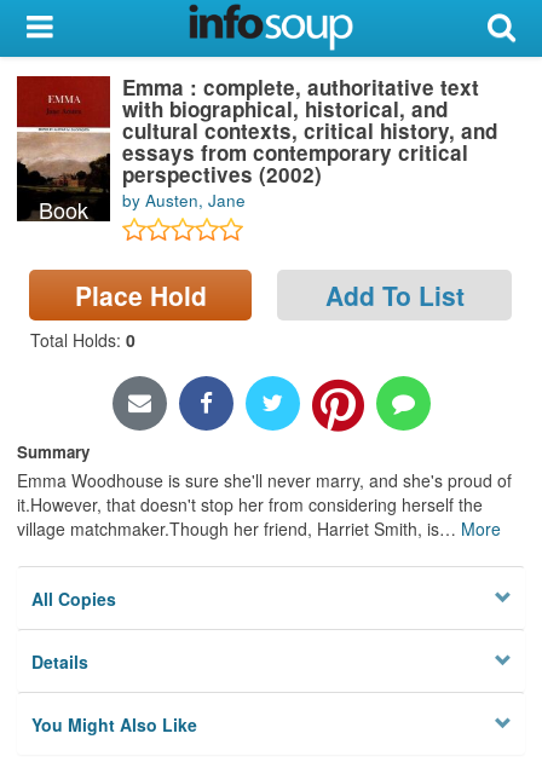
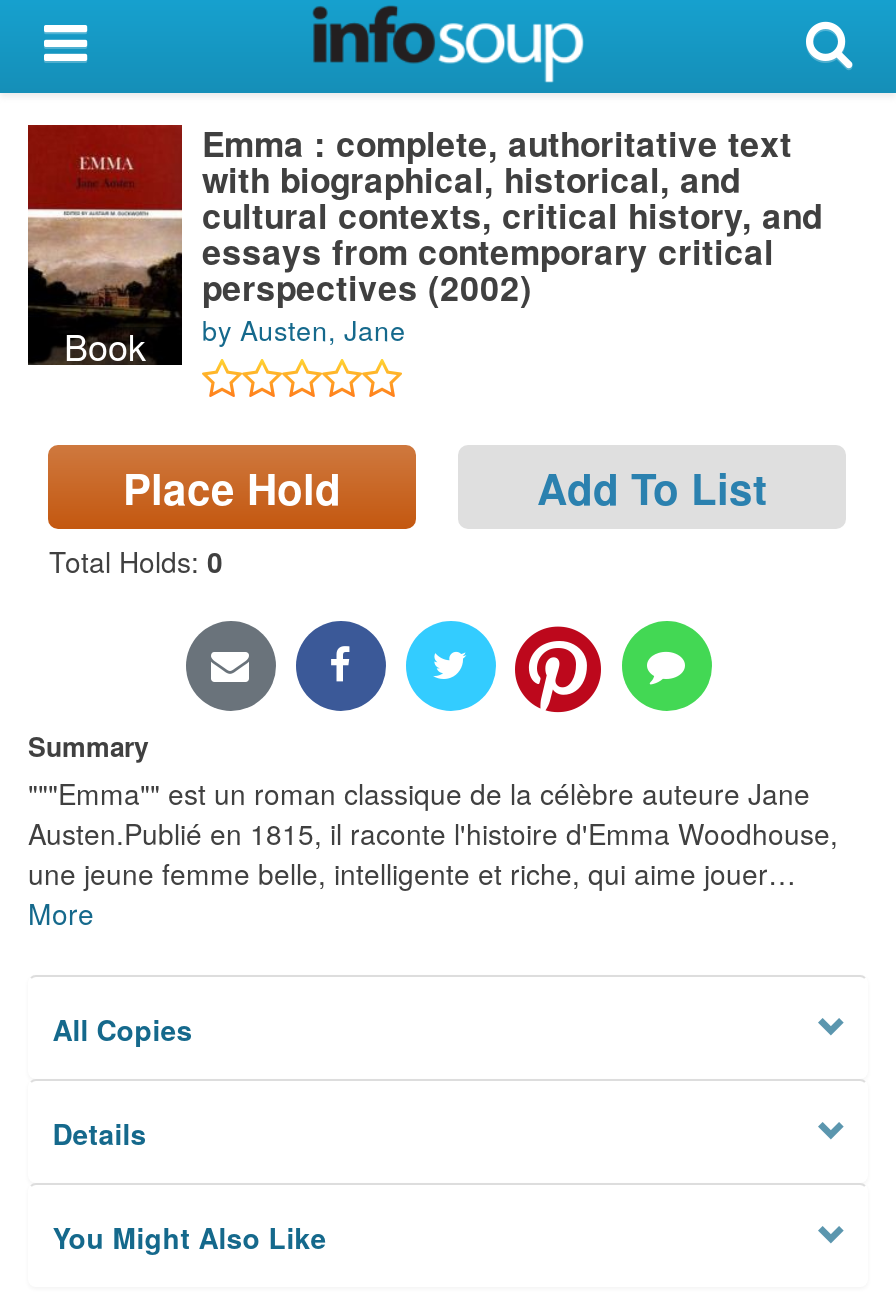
- Emma Woodhouse is sure she'll never marry, and she's proud of
- it.However, that doesn't stop her from considering herself the
- village matchmaker.Though her friend, Harriet Smith, is… More
+ """Emma"" est un roman classique de la célèbre auteure Jane
+ Austen.Publié en 1815, il raconte l'histoire d'Emma Woodhouse,
+ une jeune femme belle, intelligente et riche, qui aime jouer…
+ More
